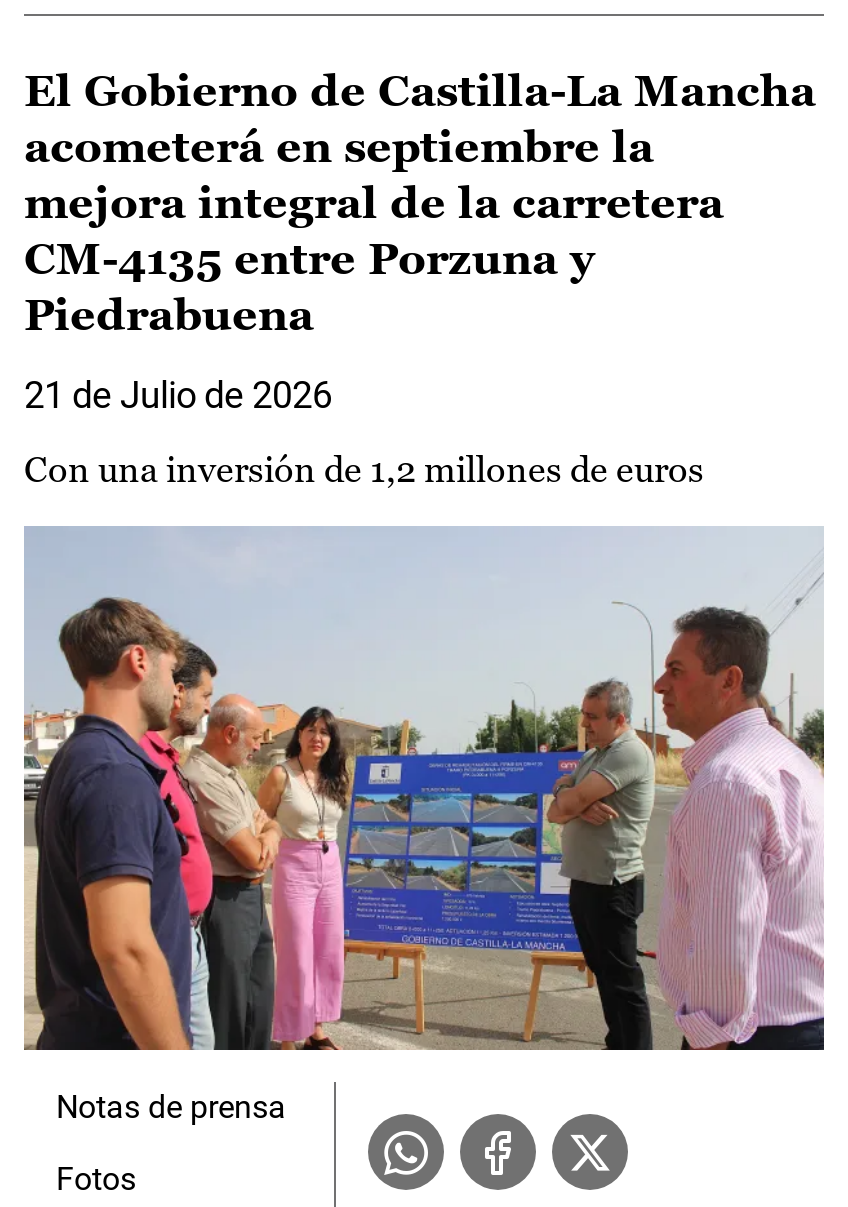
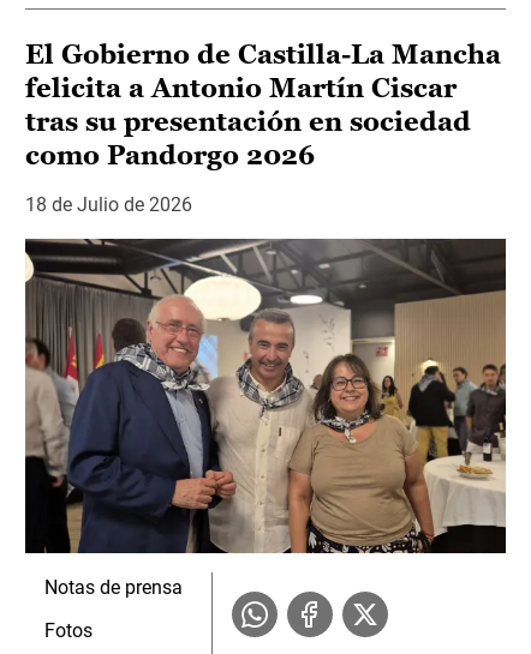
- acometerá en septiembre la
- mejora integral de la carretera
- CM-4135 entre Porzuna y
- Piedrabuena
- 21 de Julio de 2026
- Con una inversión de 1,2 millones de euros
+ felicita a Antonio Martín Ciscar
+ tras su presentación en sociedad
+ como Pandorgo 2026
+ 18 de Julio de 2026

- [image]
+ [image]
